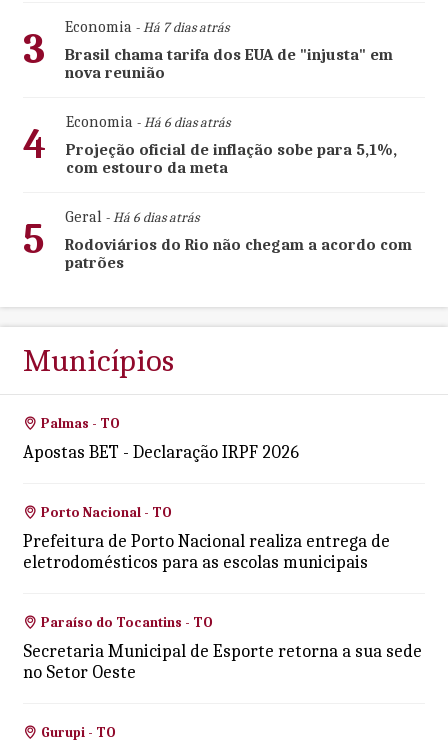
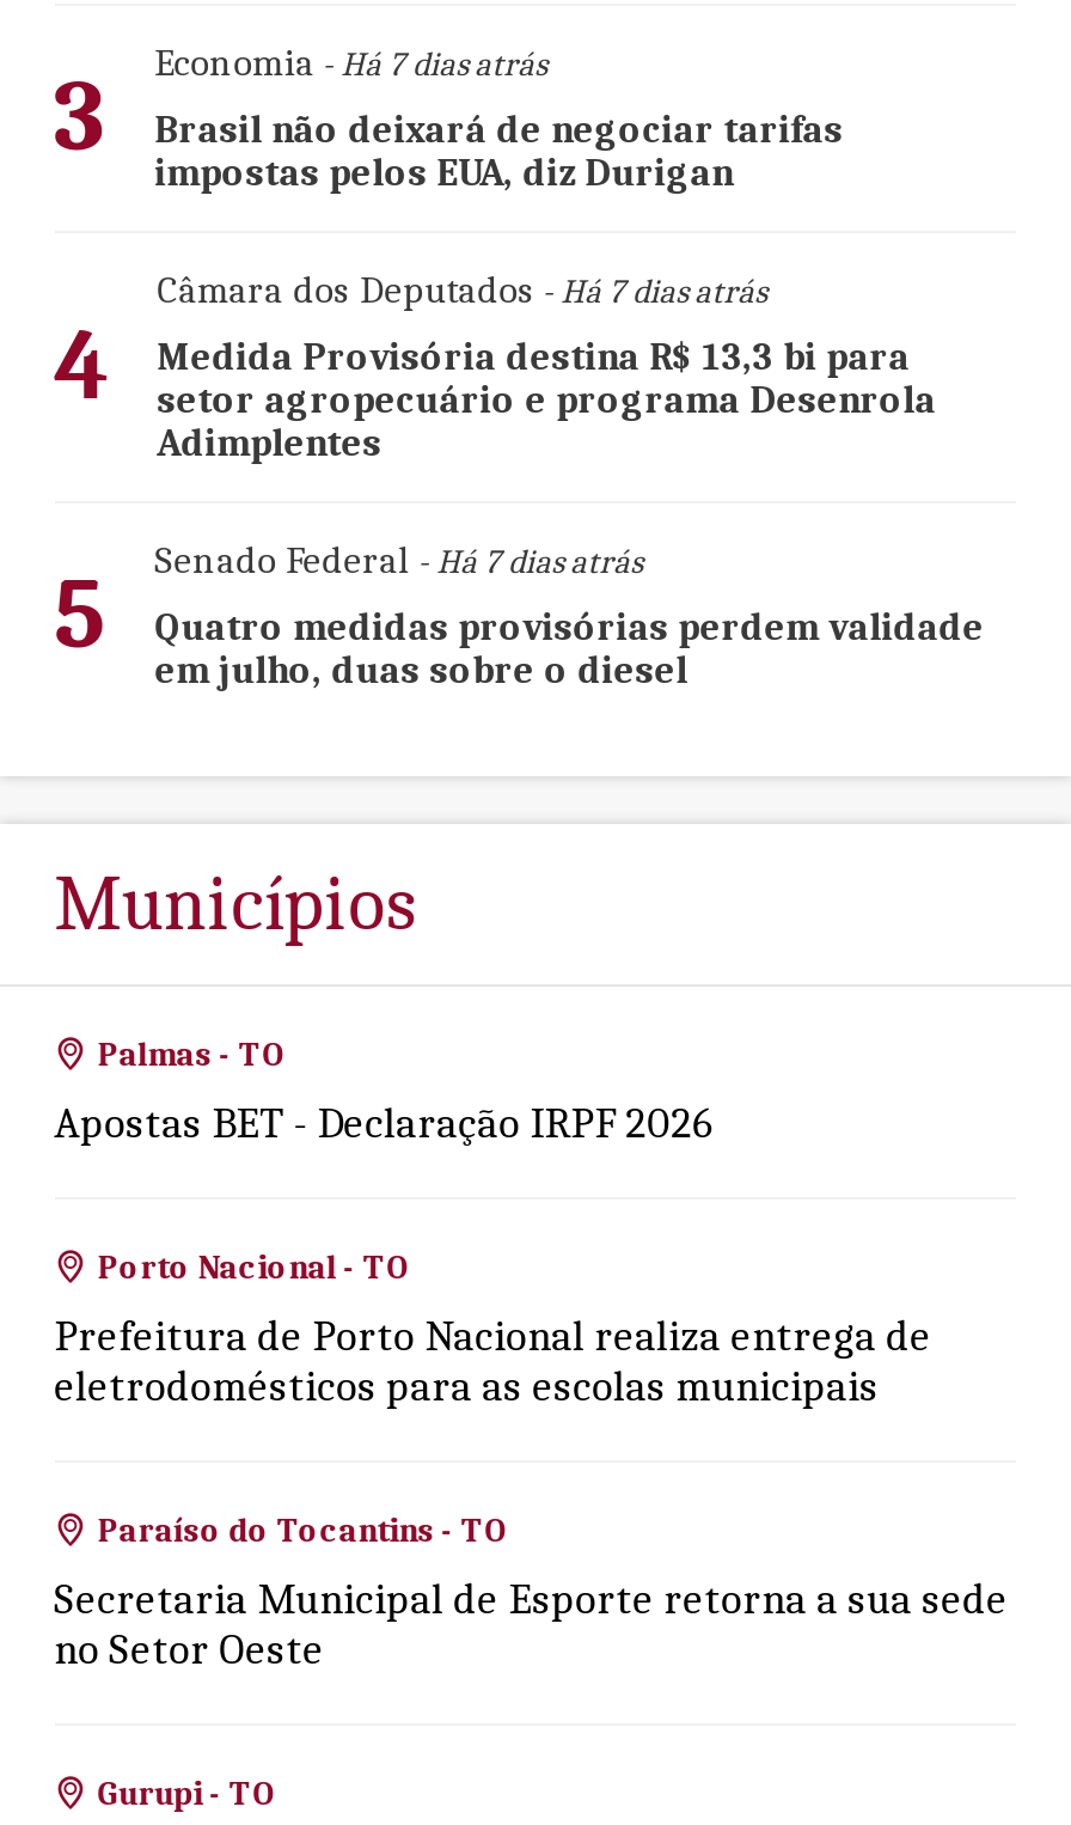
- Brasil chama tarifa dos EUA de "injusta" em
- nova reunião
+ Brasil não deixará de negociar tarifas
+ impostas pelos EUA, diz Durigan

- Economia - Há 6 dias atrás
+ Câmara dos Deputados - Há 7 dias atrás

- Projeção oficial de inflação sobe para 5,1%,
- com estouro da meta
+ Medida Provisória destina R$ 13,3 bi para
+ setor agropecuário e programa Desenrola
+ Adimplentes

- Geral - Há 6 dias atrás
+ Senado Federal - Há 7 dias atrás

- Rodoviários do Rio não chegam a acordo com
- patrões
+ Quatro medidas provisórias perdem validade
+ em julho, duas sobre o diesel
